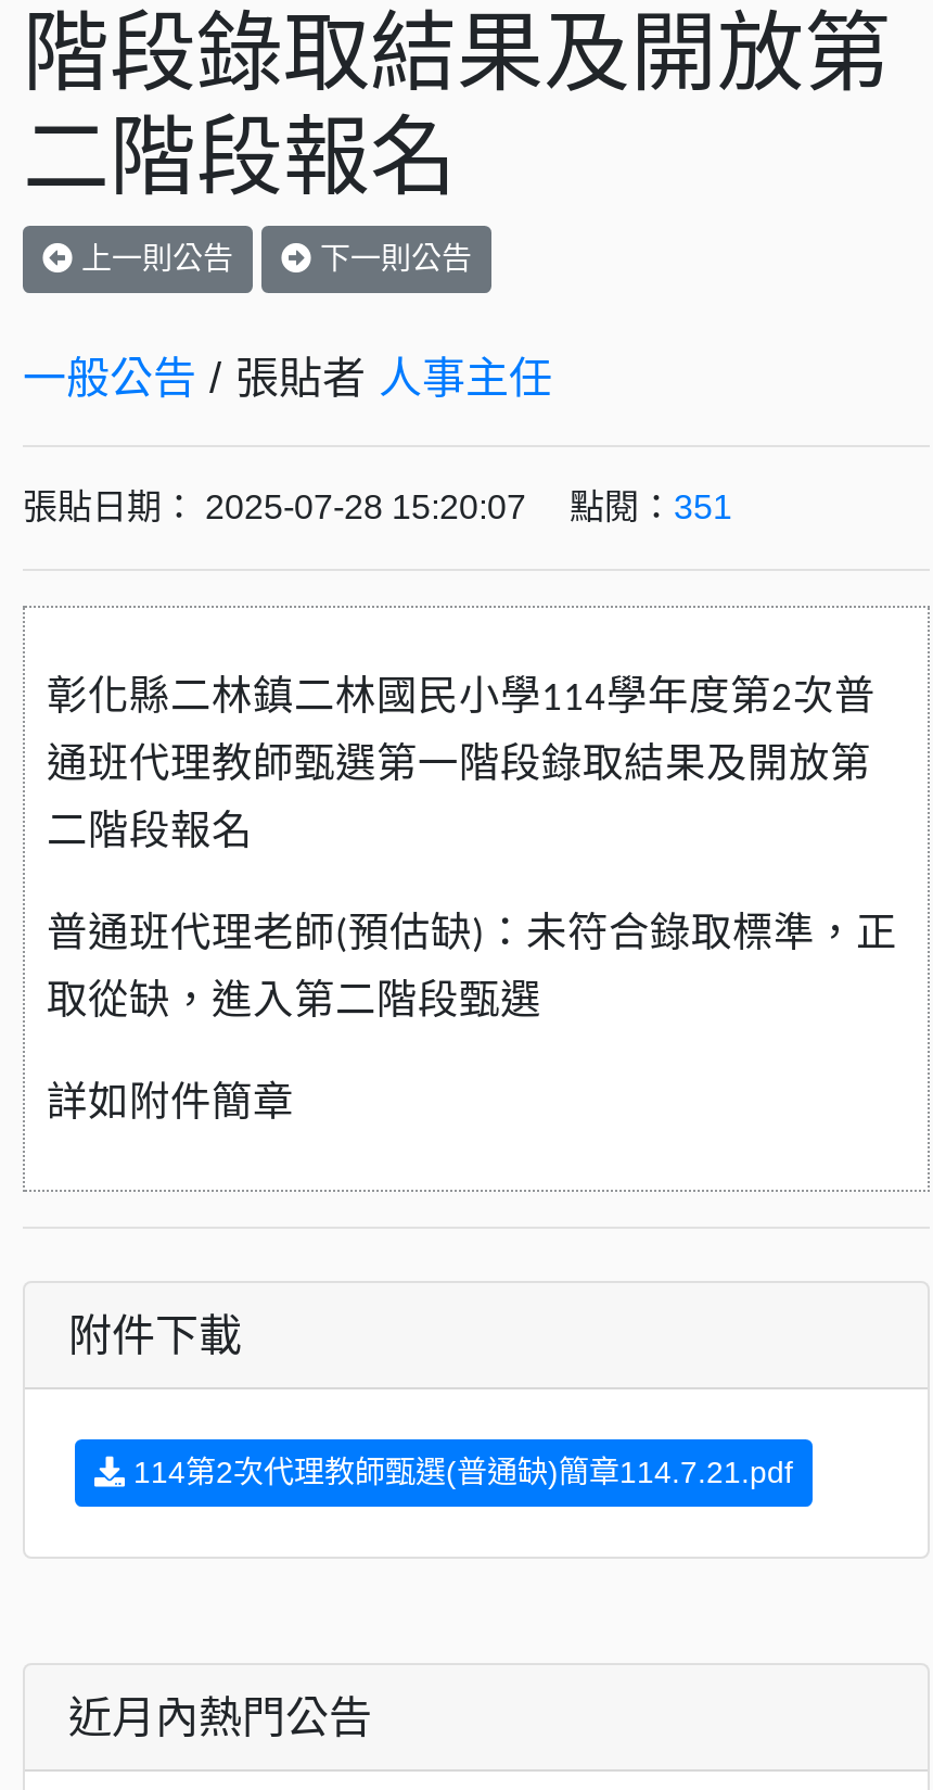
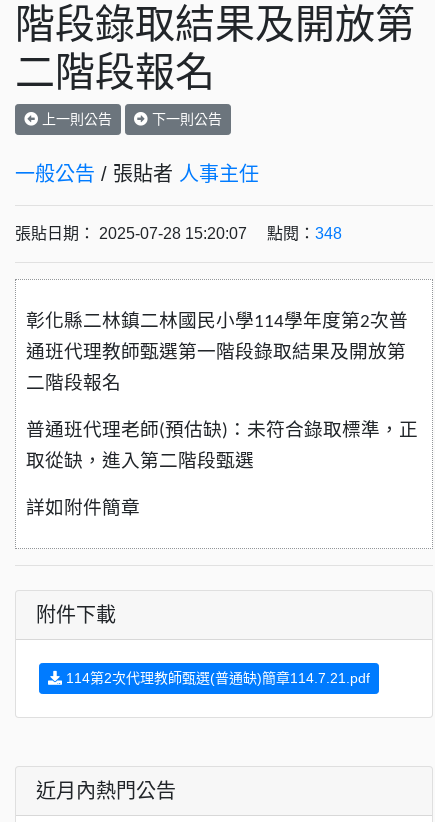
- 張貼日期： 2025-07-28 15:20:07 點閱：351
+ 張貼日期： 2025-07-28 15:20:07 點閱：348
